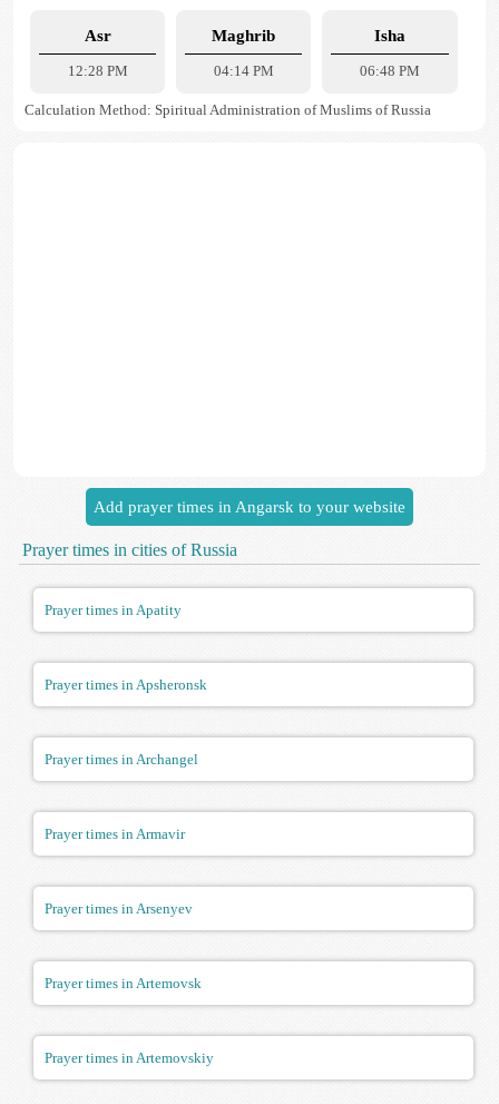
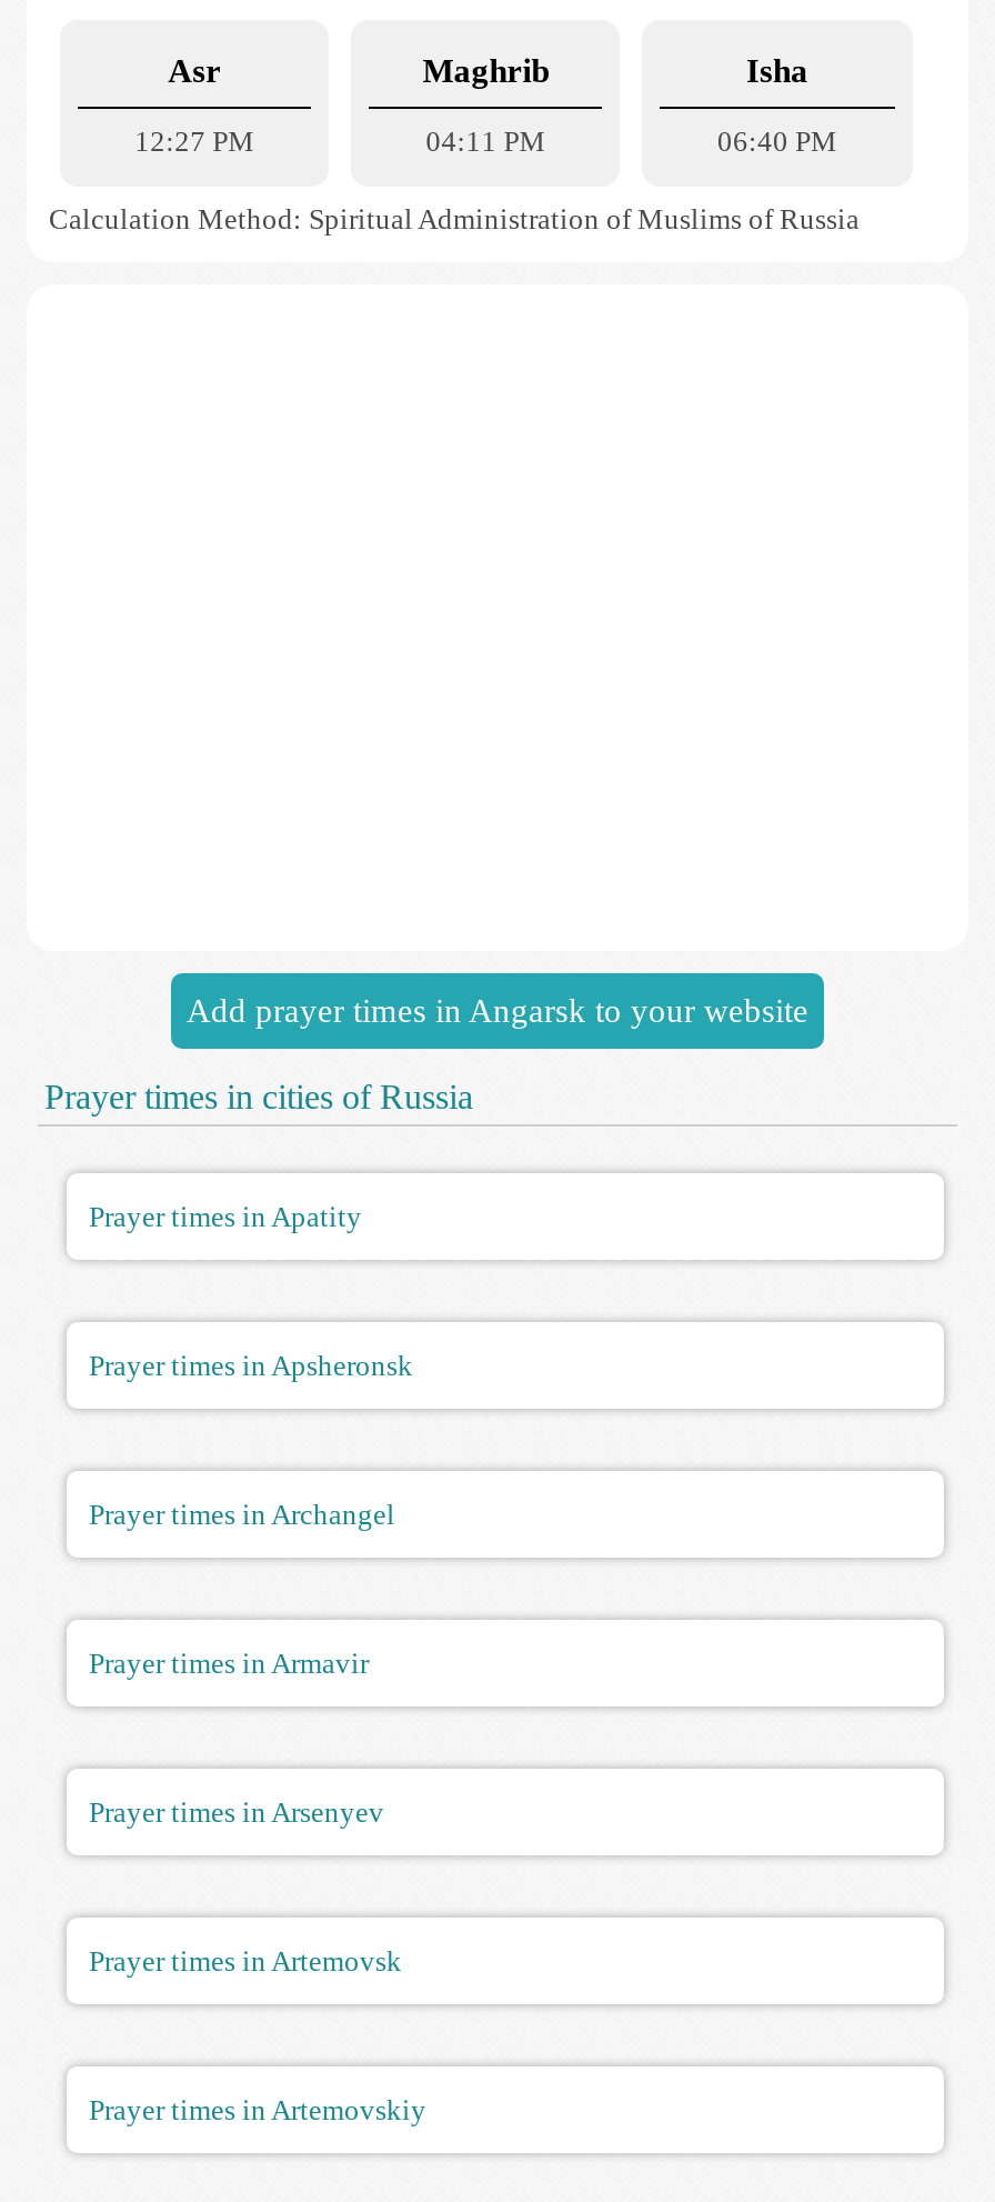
- 12:28 PM
+ 12:27 PM

- 04:14 PM
+ 04:11 PM

- 06:48 PM
+ 06:40 PM
